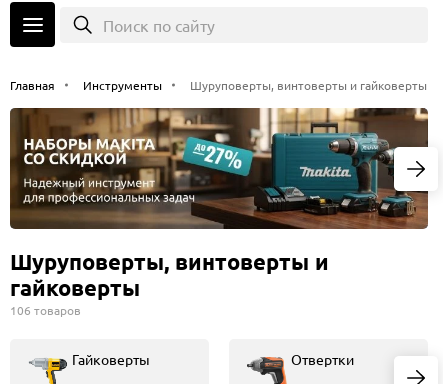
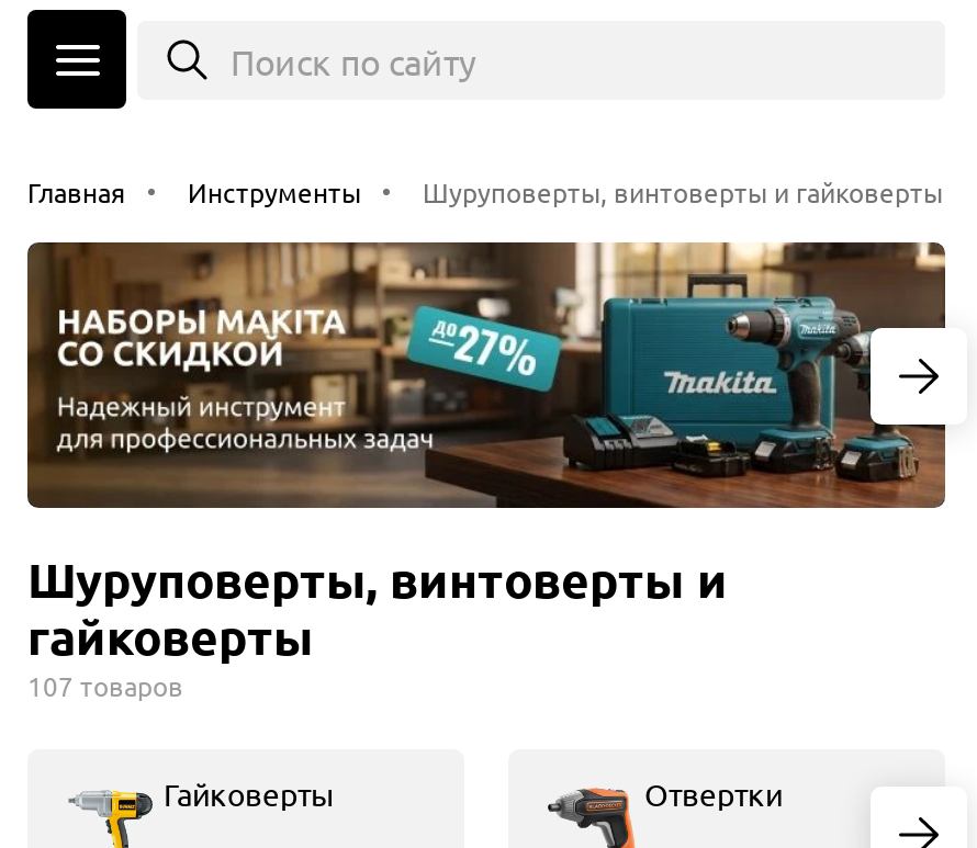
- 106 товаров
+ 107 товаров
